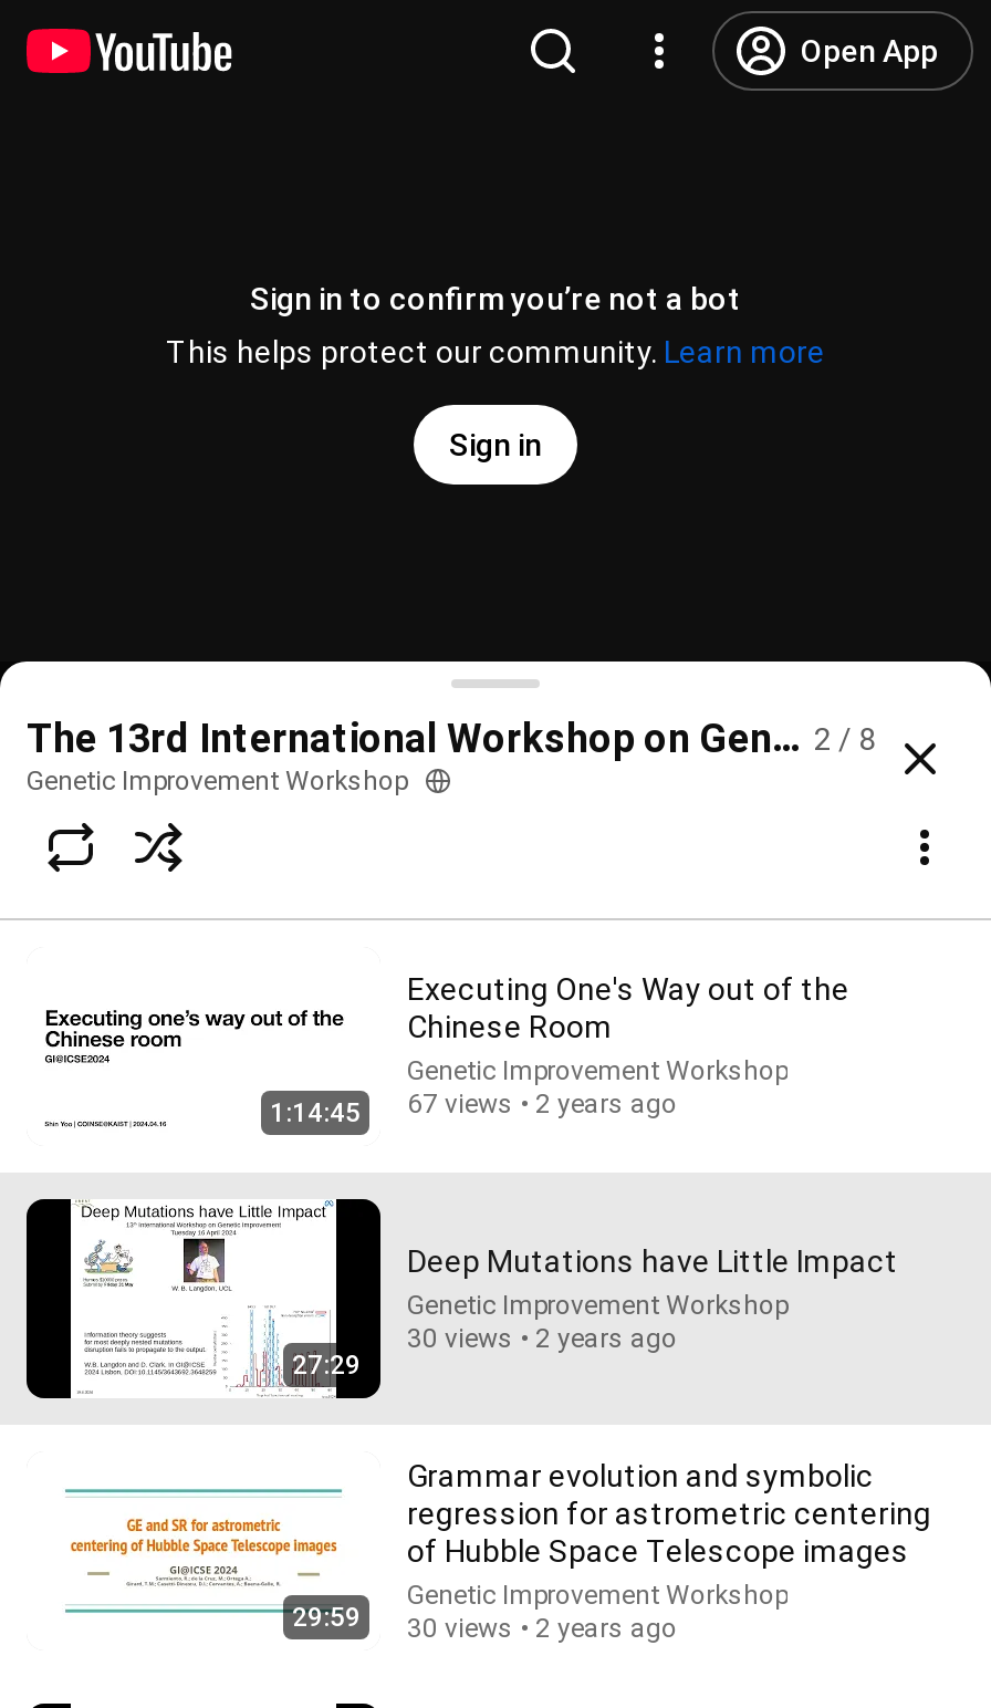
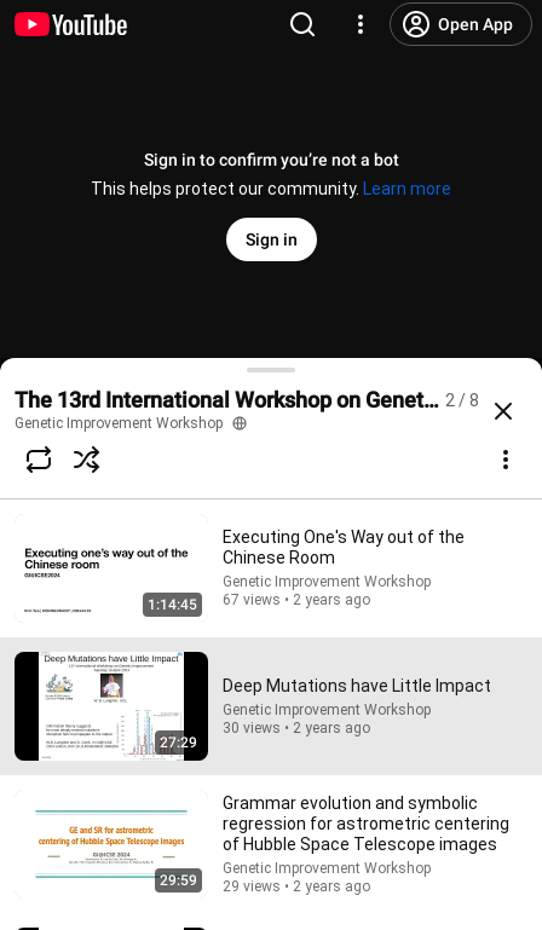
- 30 views • 2 years ago
+ 29 views • 2 years ago
